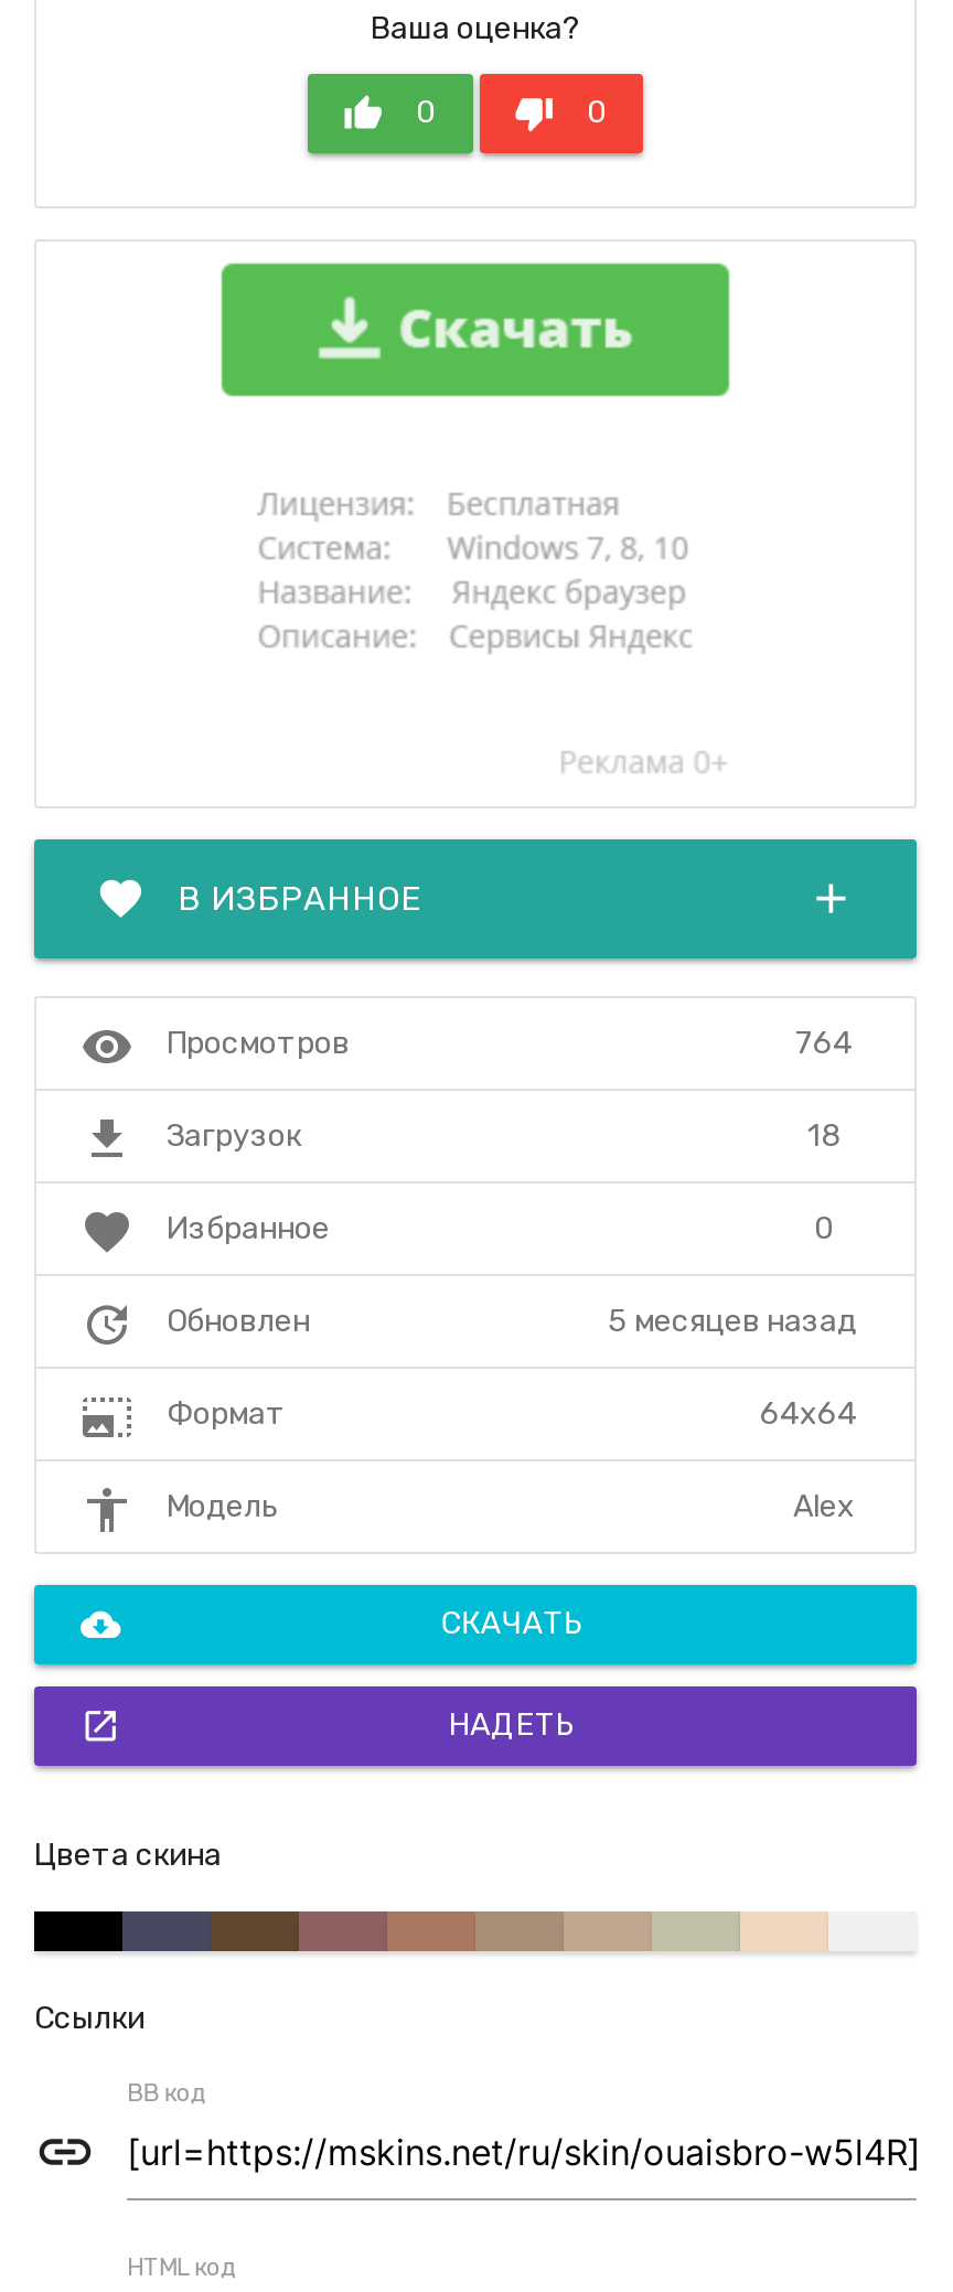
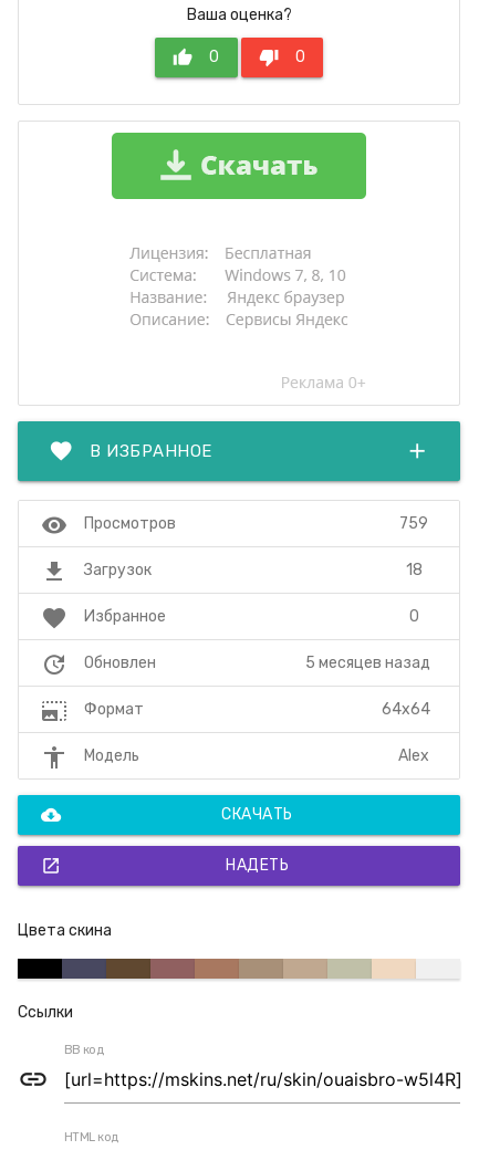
- 764
+ 759
